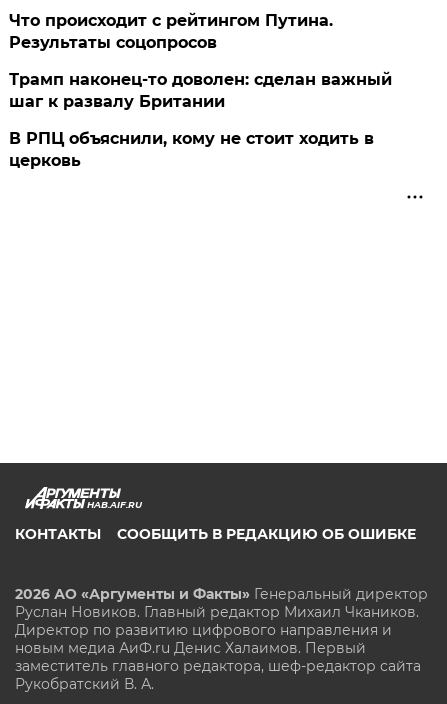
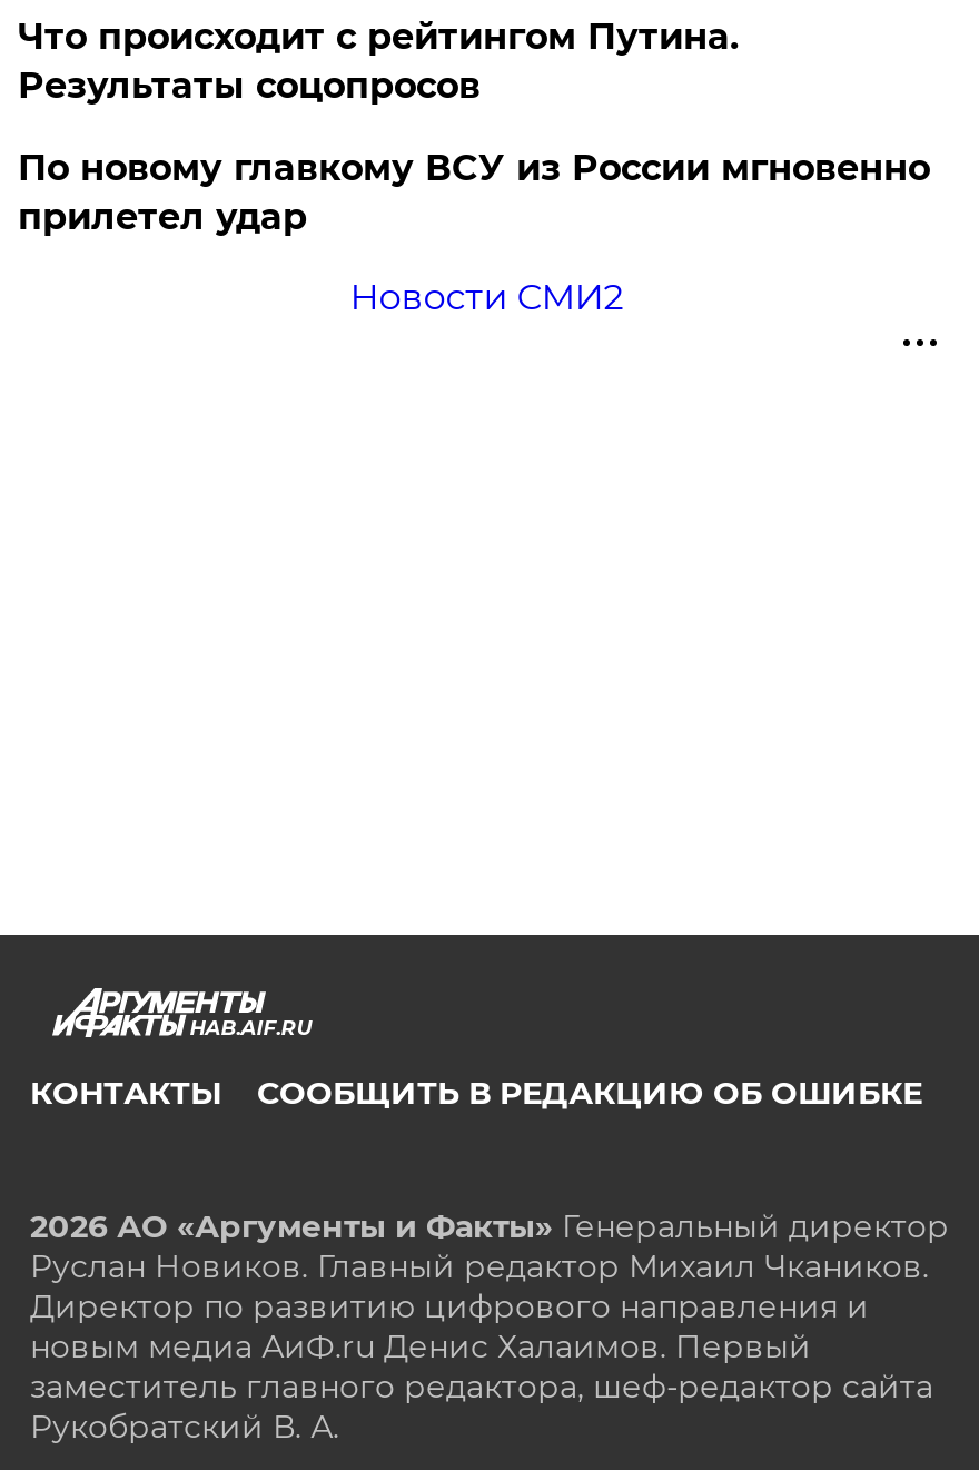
- Трамп наконец-то доволен: сделан важный
- шаг к развалу Британии
+ По новому главкому ВСУ из России мгновенно
+ прилетел удар

- В РПЦ объяснили, кому не стоит ходить в
- церковь
+ Новости СМИ2
